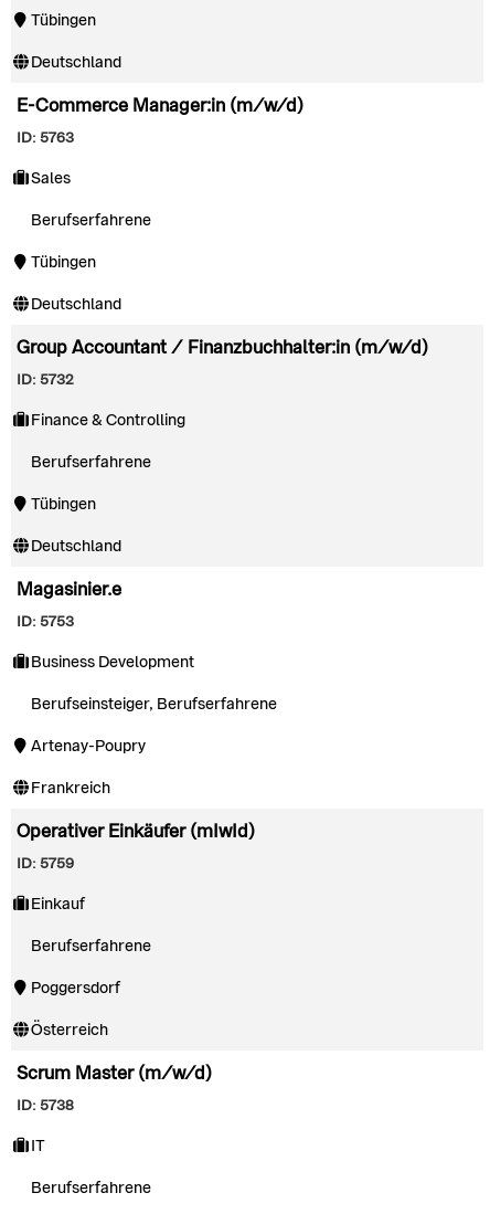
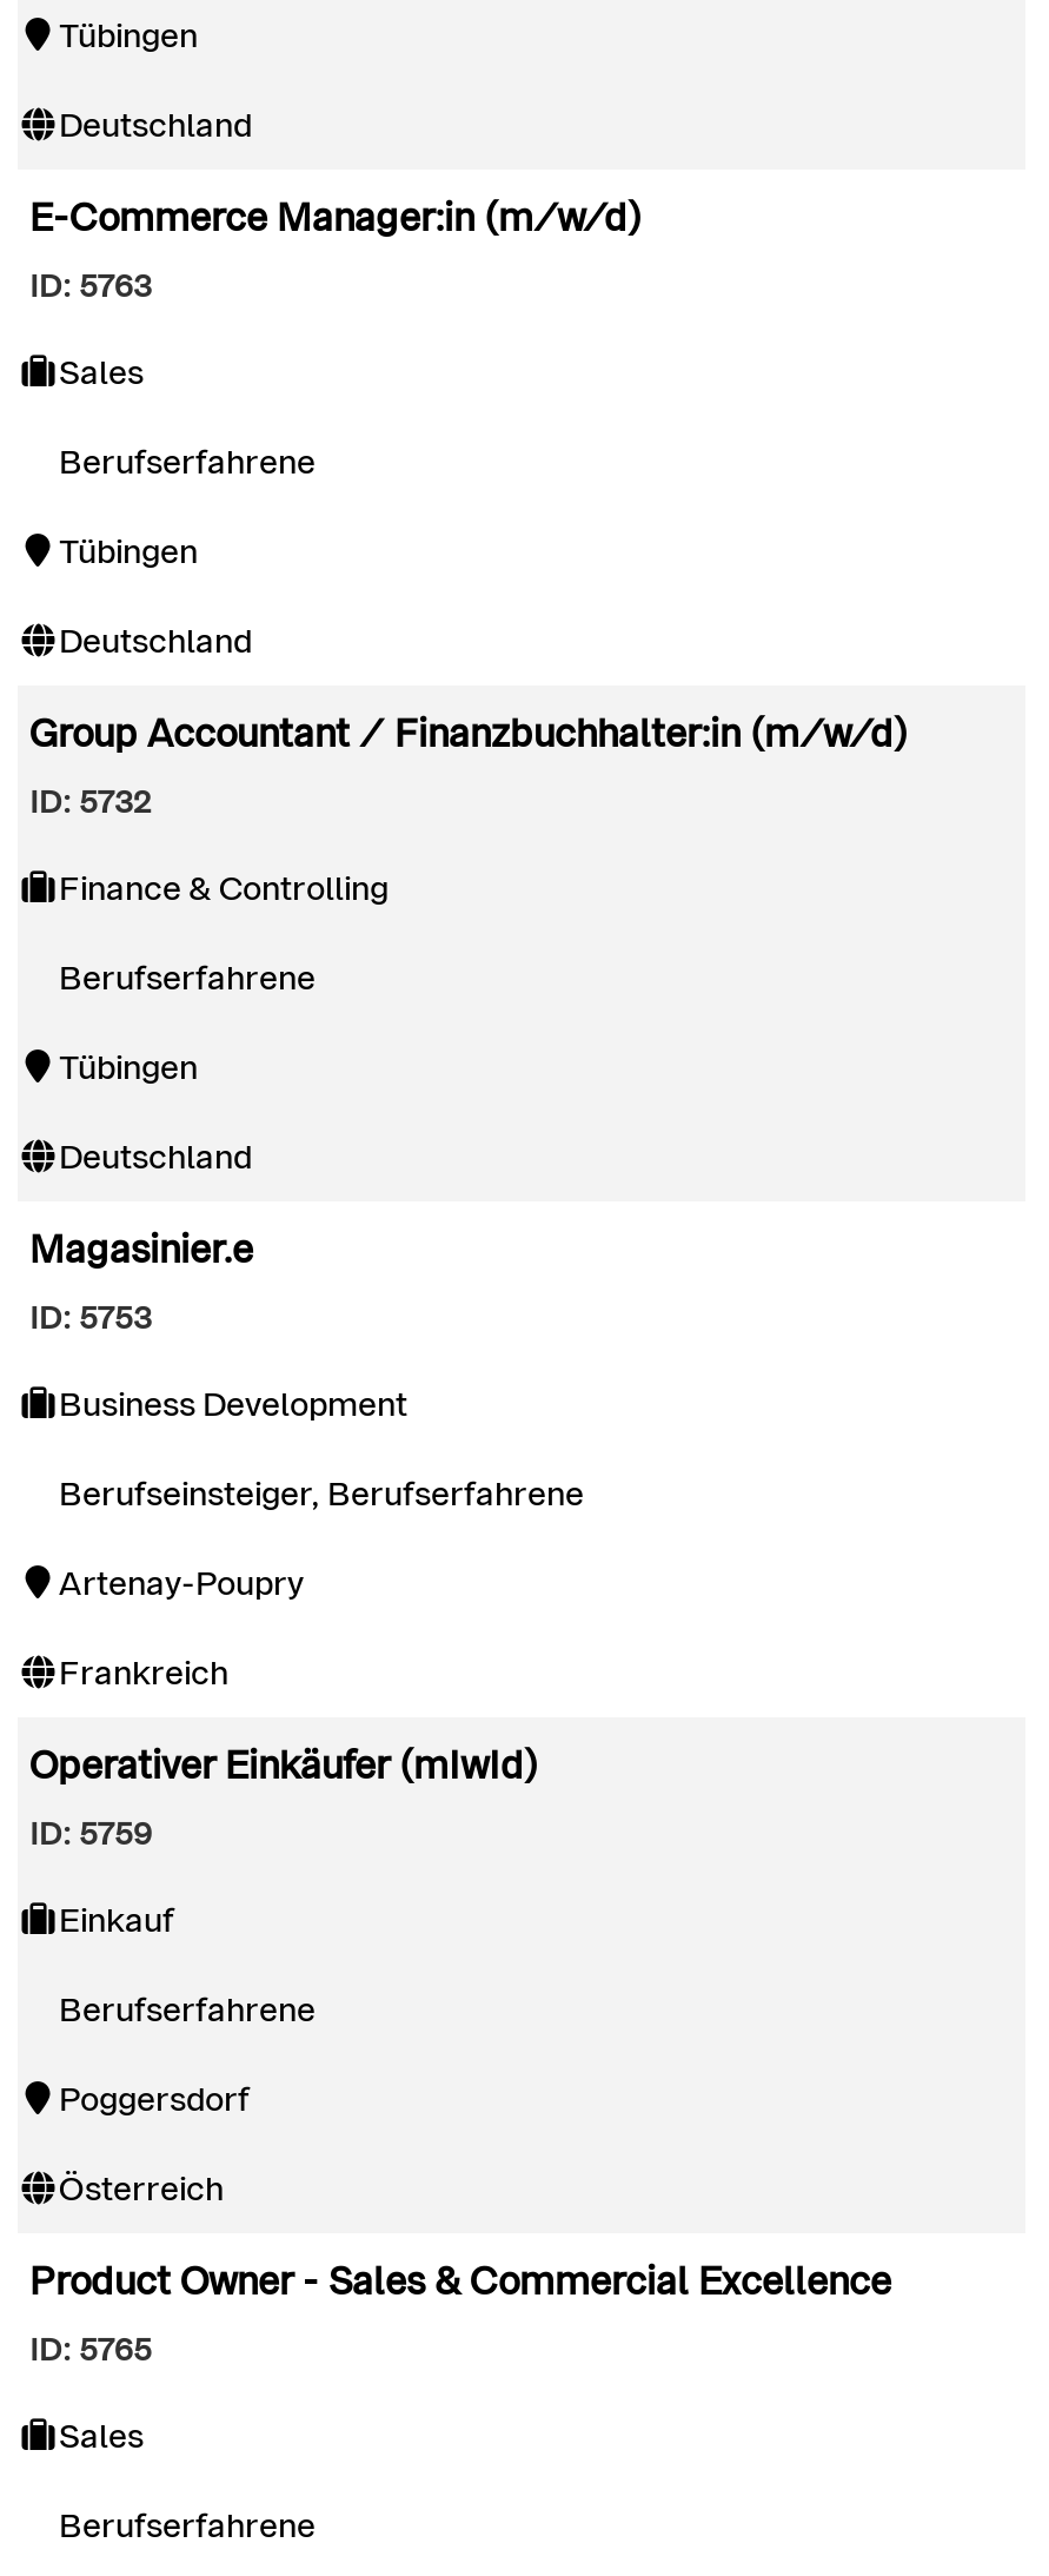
- Scrum Master (m/w/d)
+ Product Owner - Sales & Commercial Excellence

- ID: 5738
+ ID: 5765

- IT
+ Sales
